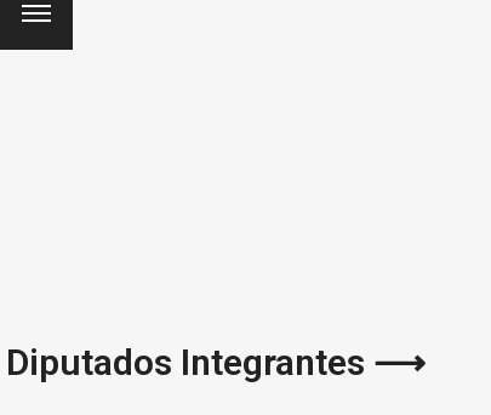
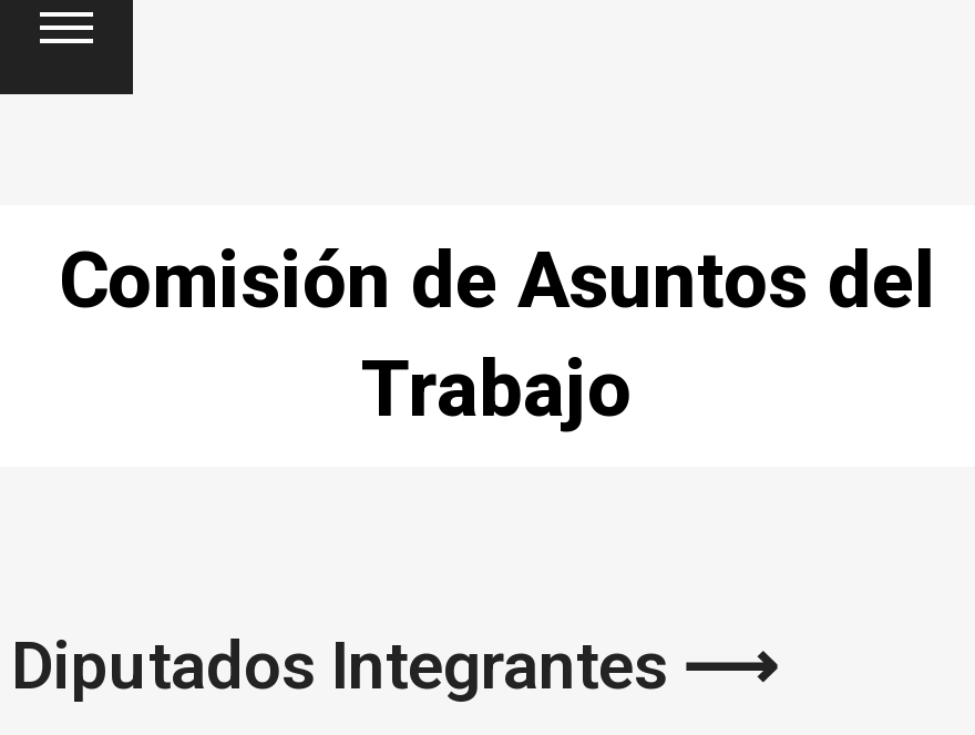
+ Comisión de Asuntos del
+ Trabajo
